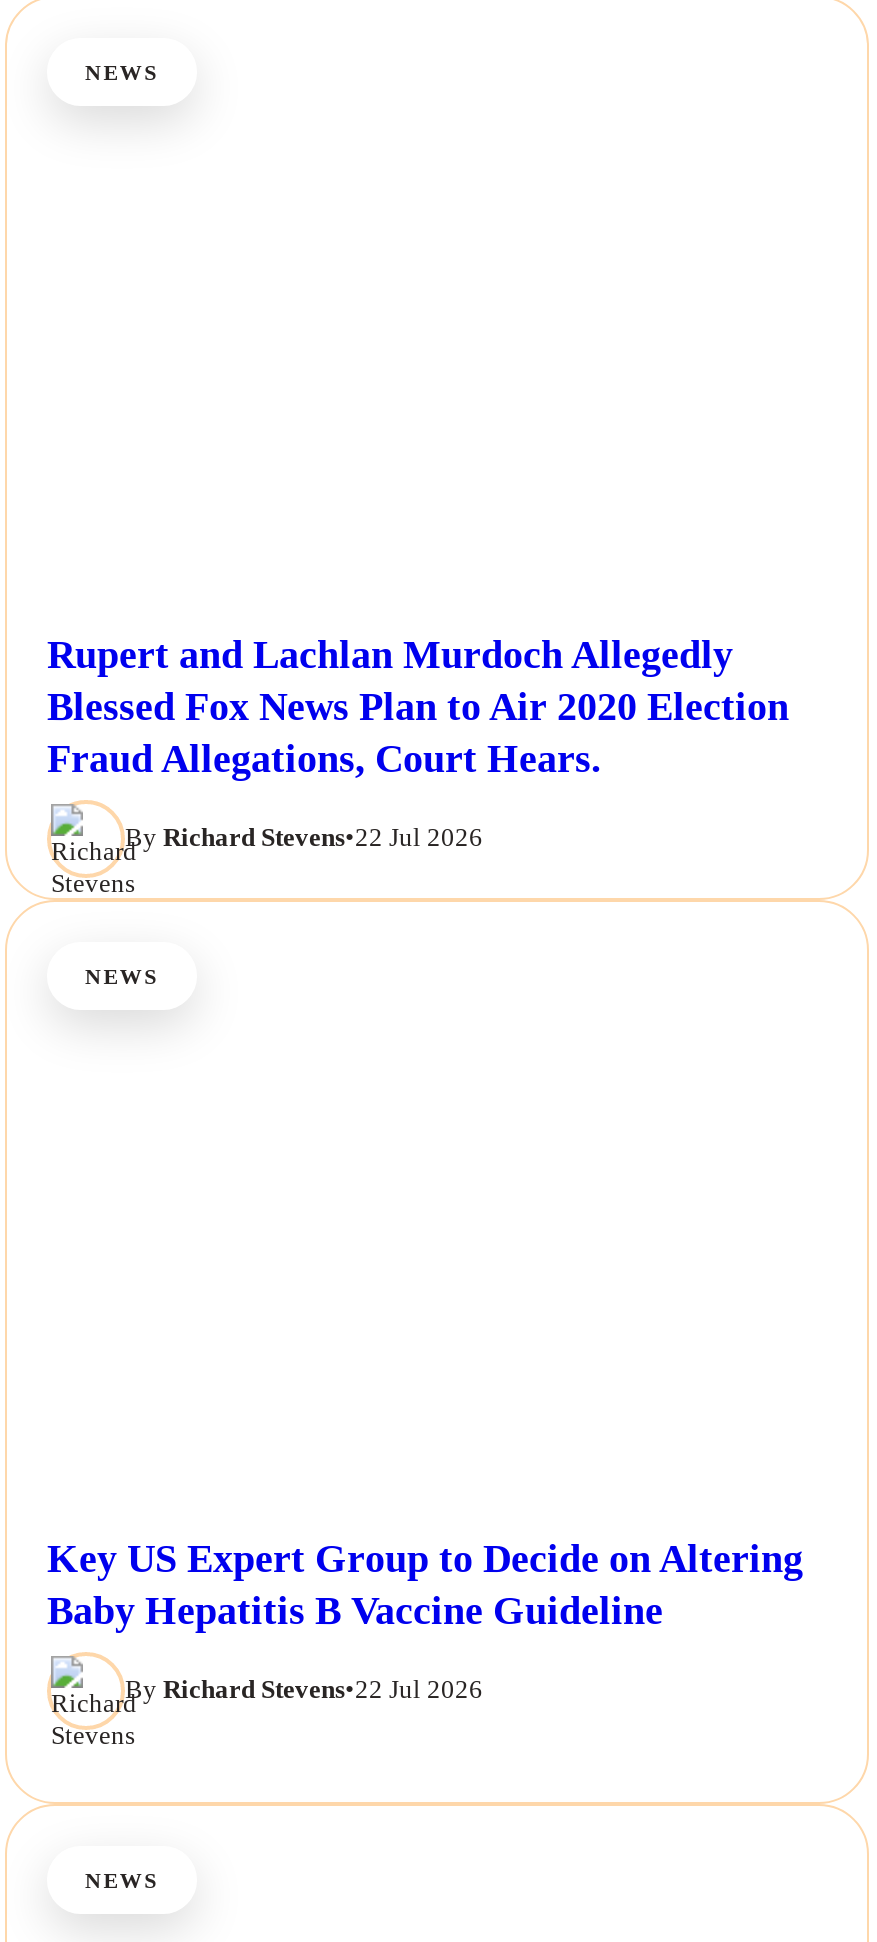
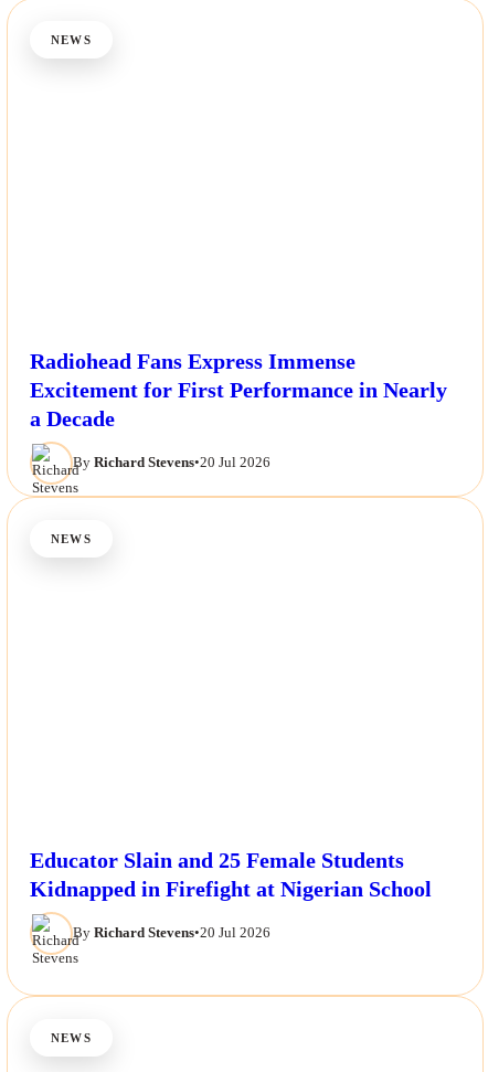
- Rupert and Lachlan Murdoch Allegedly
- Blessed Fox News Plan to Air 2020 Election
- Fraud Allegations, Court Hears.
+ Radiohead Fans Express Immense
+ Excitement for First Performance in Nearly
+ a Decade

- By Richard Stevens•22 Jul 2026
+ By Richard Stevens•20 Jul 2026

- Key US Expert Group to Decide on Altering
- Baby Hepatitis B Vaccine Guideline
+ Educator Slain and 25 Female Students
+ Kidnapped in Firefight at Nigerian School

- By Richard Stevens•22 Jul 2026
+ By Richard Stevens•20 Jul 2026
